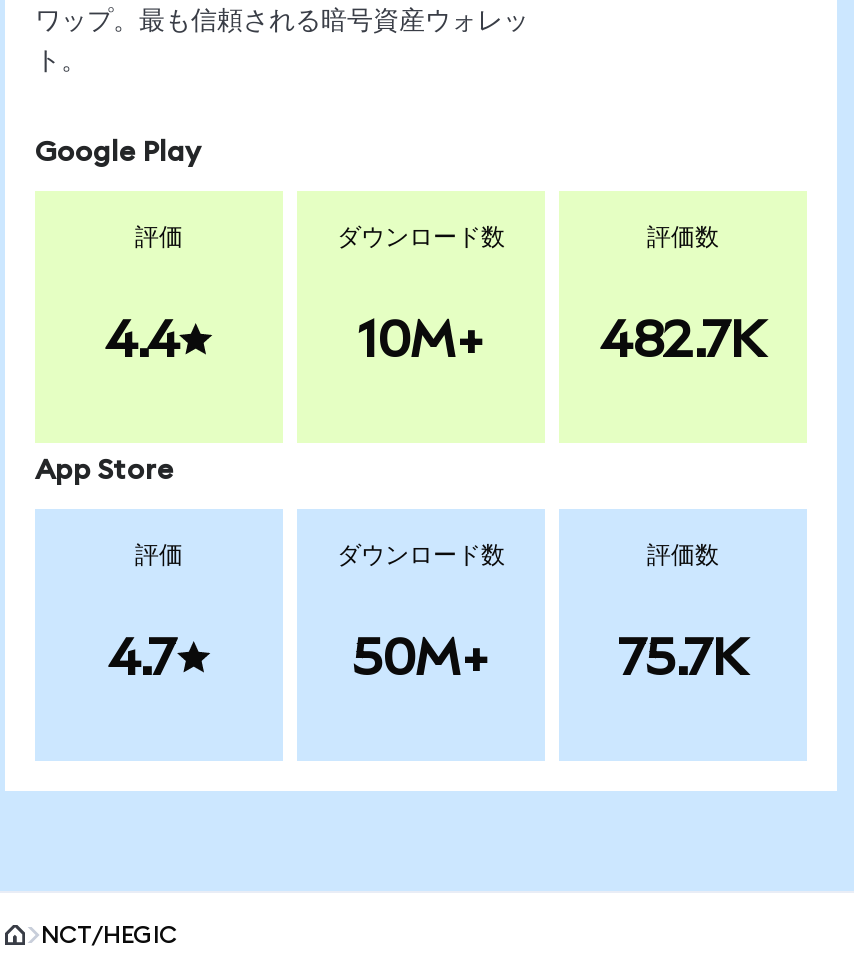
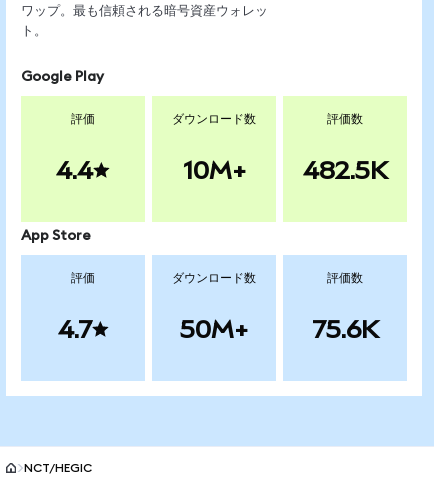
- 482.7K
+ 482.5K

- 75.7K
+ 75.6K
